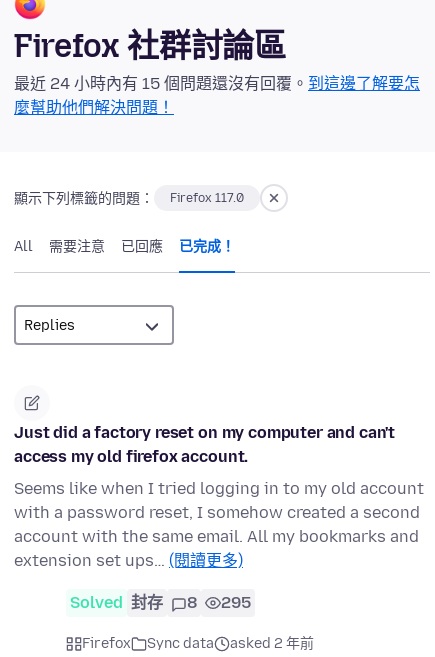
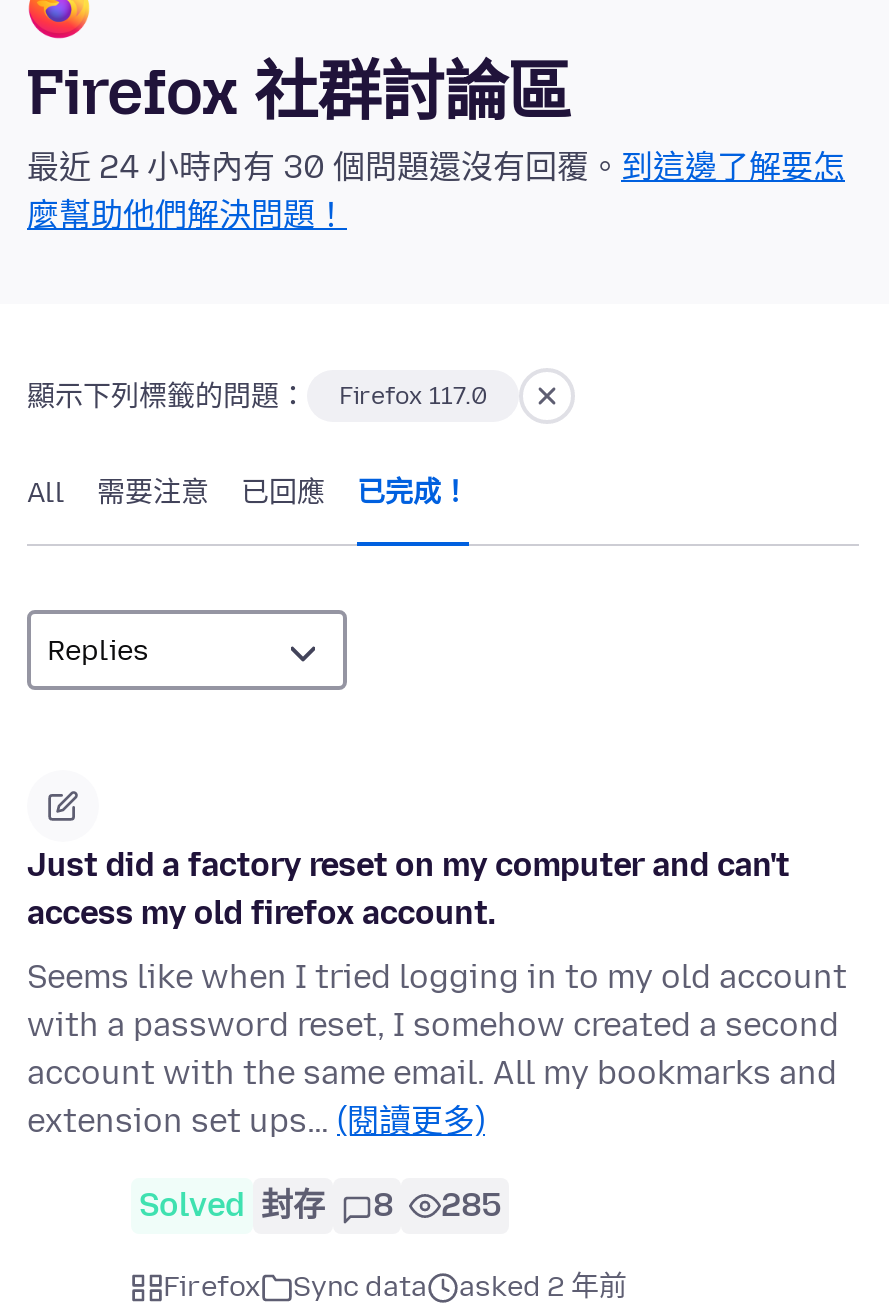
- 最近 24 小時內有 15 個問題還沒有回覆。到這邊了解要怎
+ 最近 24 小時內有 30 個問題還沒有回覆。到這邊了解要怎

- Solved 封存 8 295
+ Solved 封存 8 285
